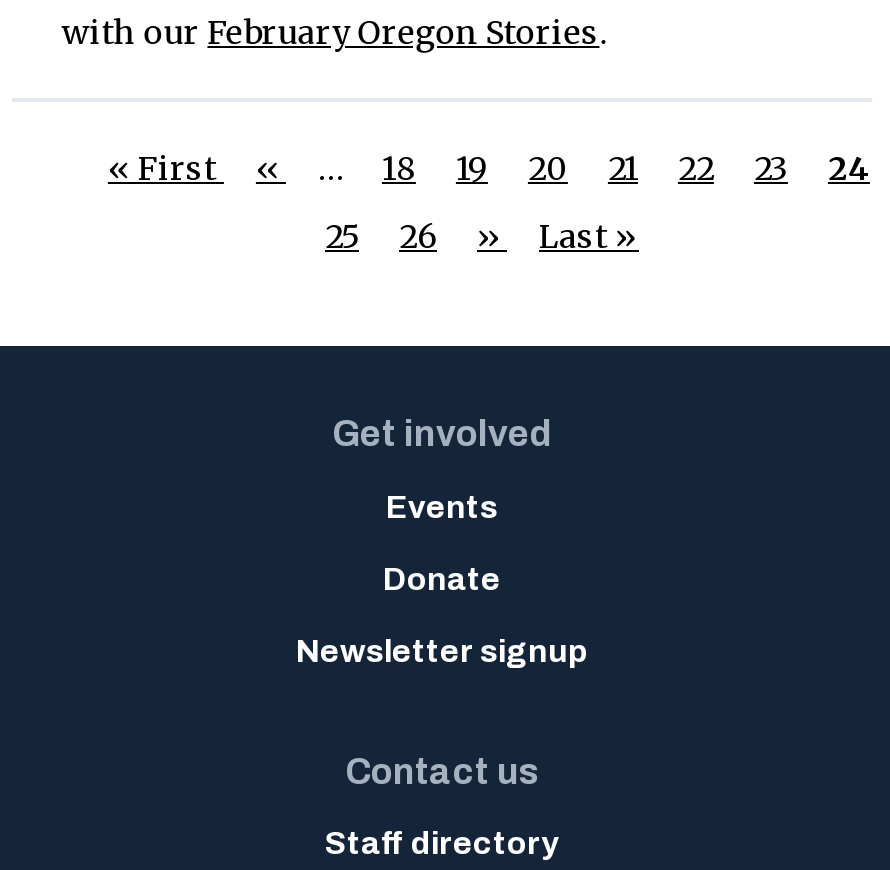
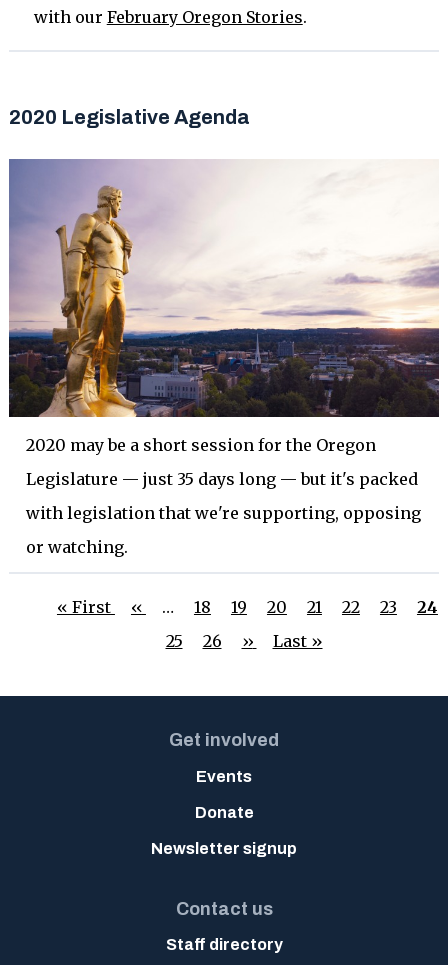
+ [image]
+ 2020 may be a short session for the Oregon
+ Legislature — just 35 days long — but it's packed
+ with legislation that we're supporting, opposing
+ or watching.

+ 2020 Legislative Agenda
